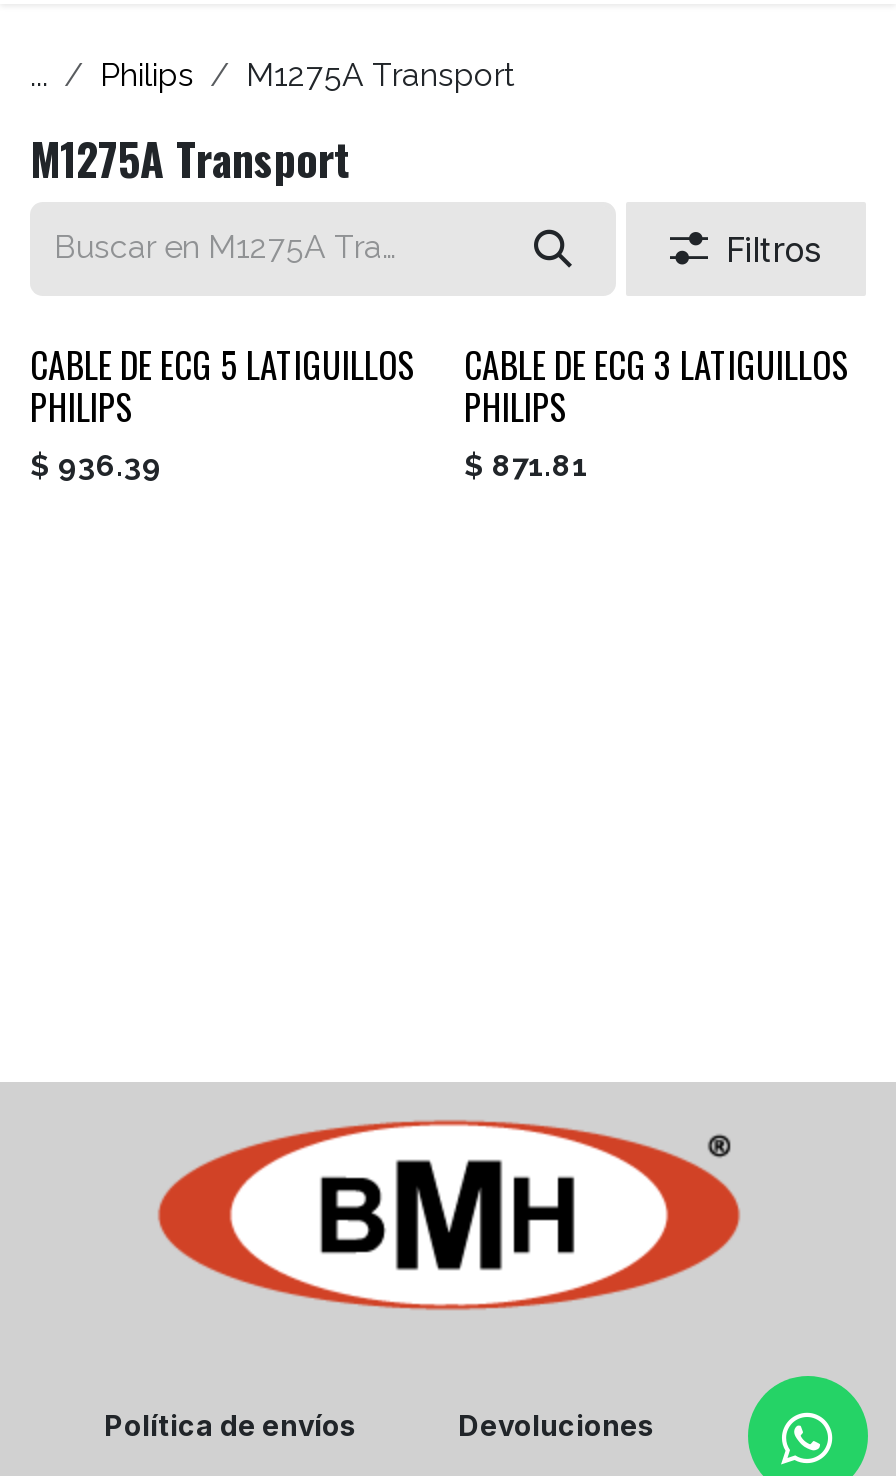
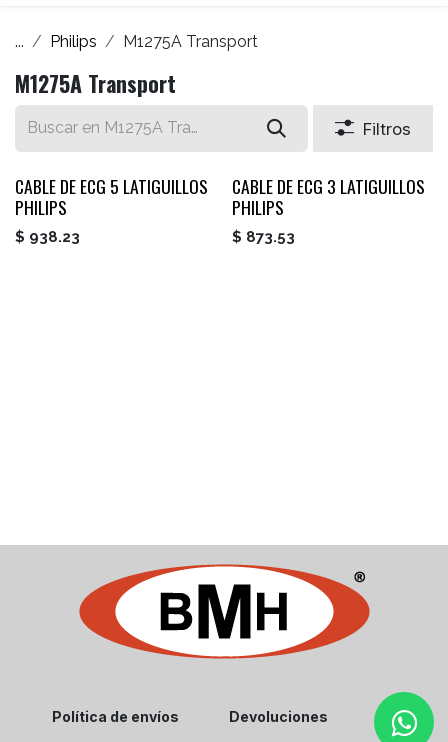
- $936.39
+ $938.23

- $871.81
+ $873.53
